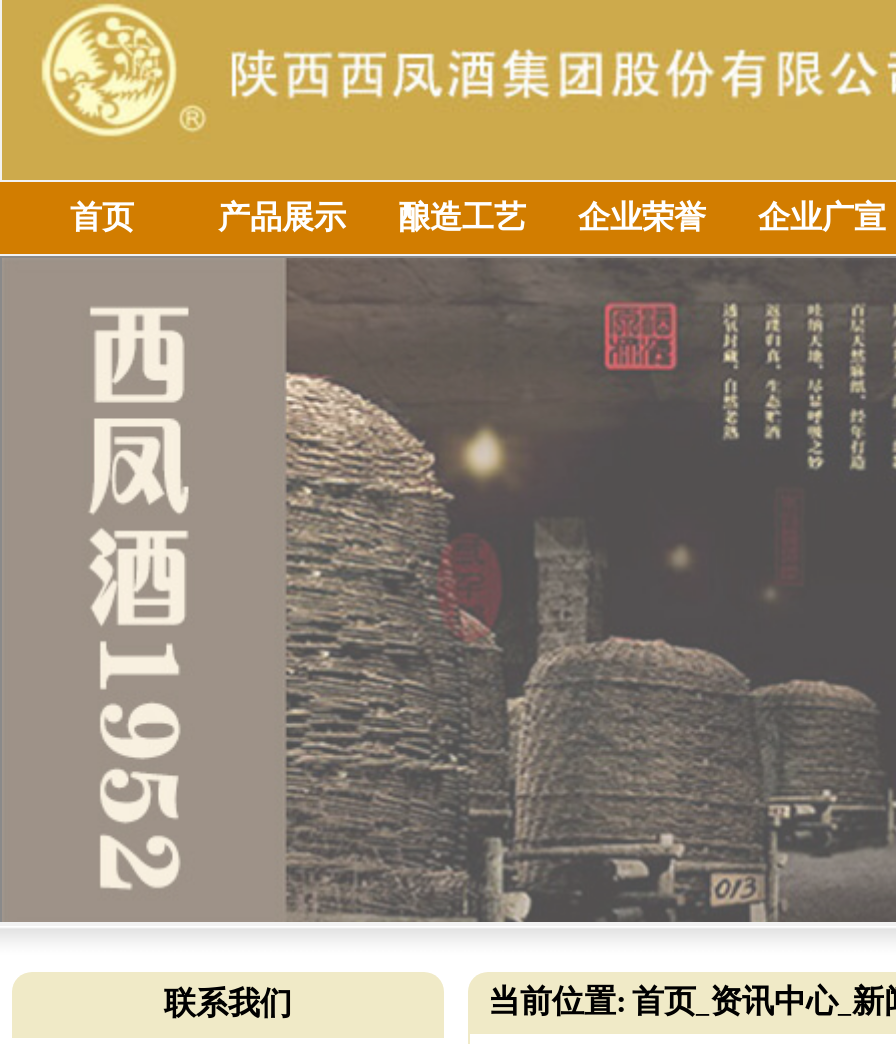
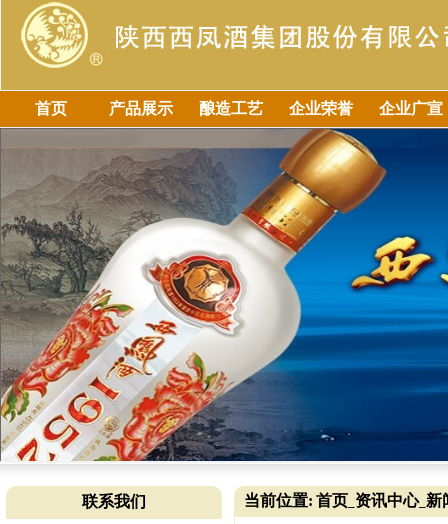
- [image]
+ [image]
